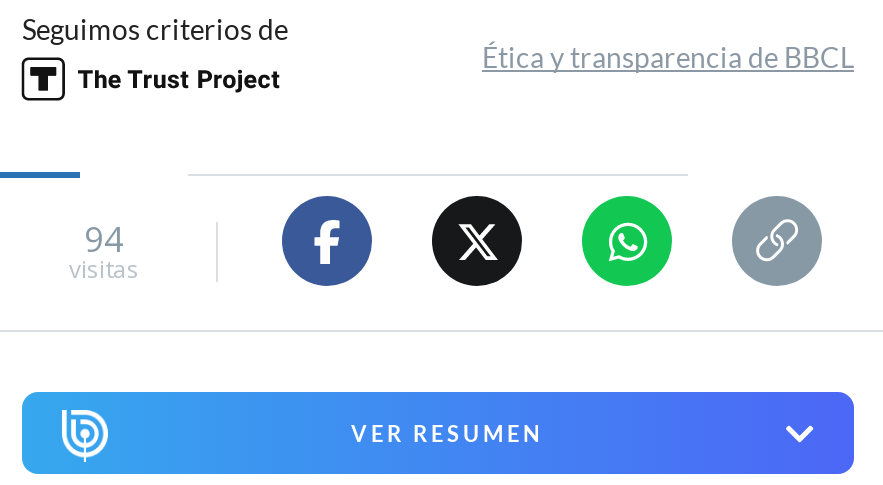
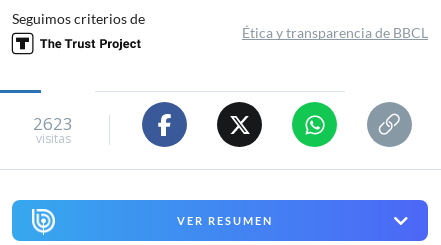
- 94
+ 2623
